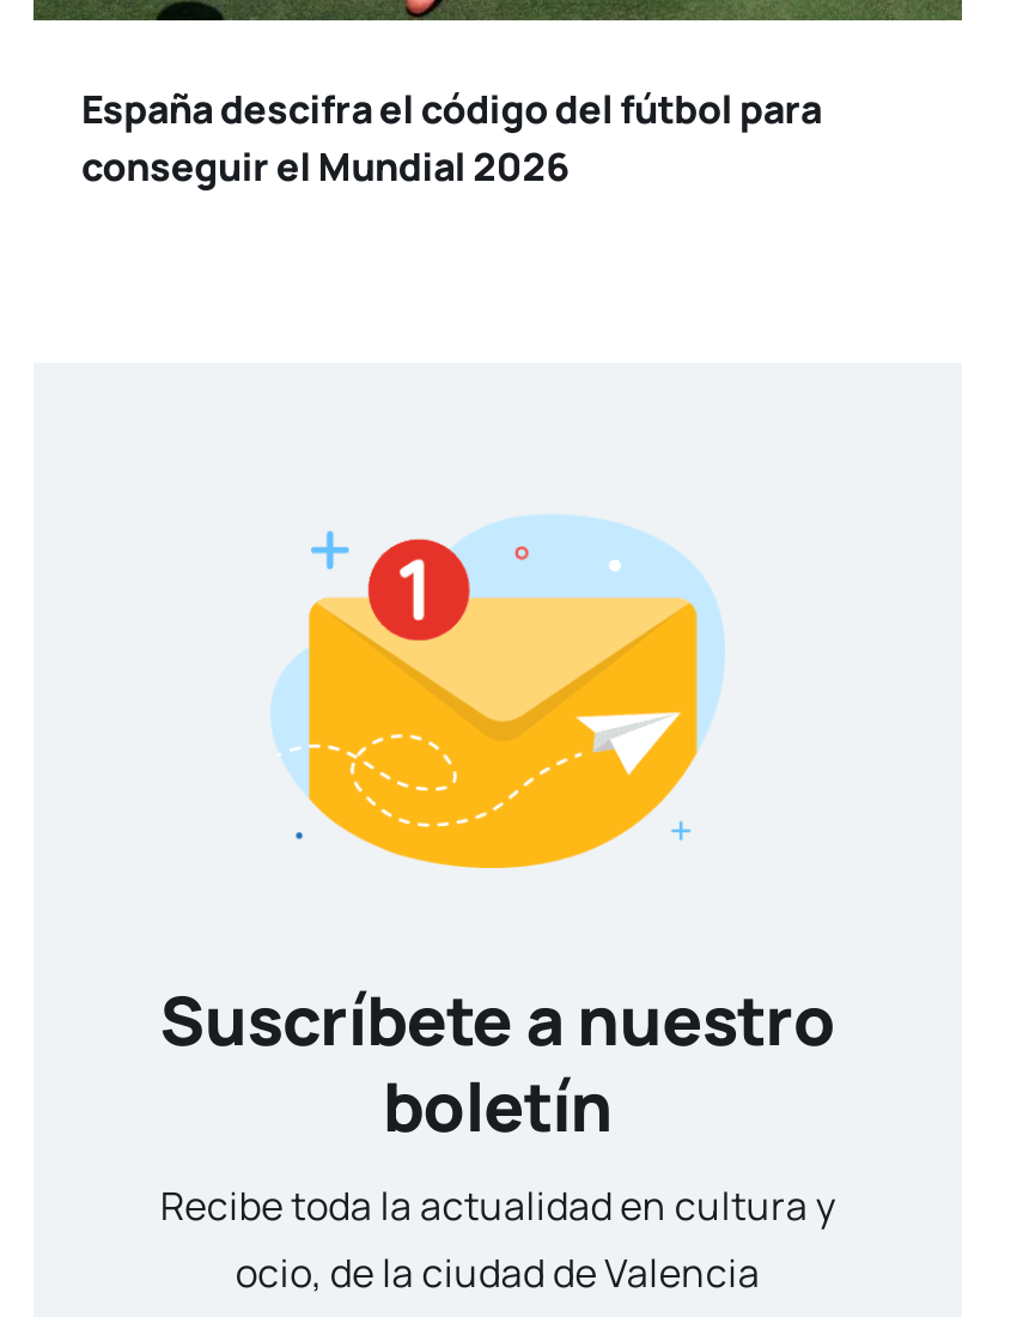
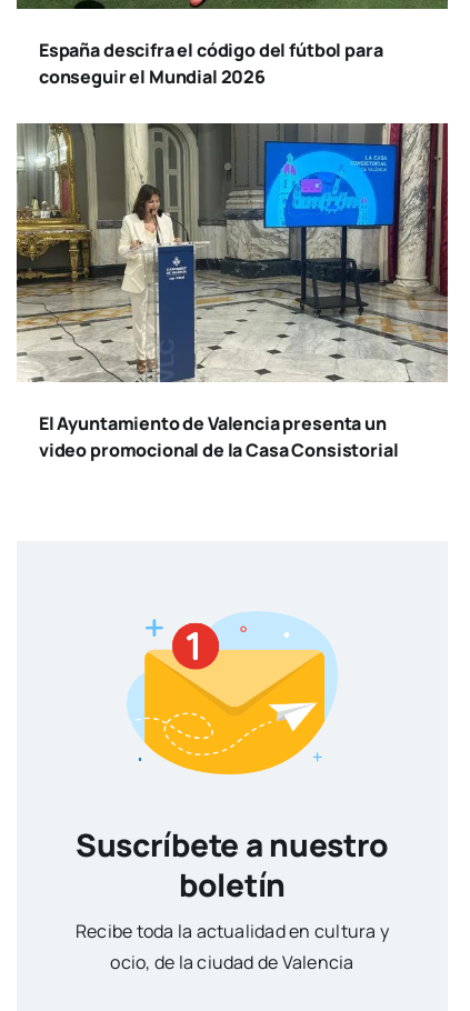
+ [image]
+ El Ayuntamiento de Valencia presenta un
+ video promocional de la Casa Consistorial
